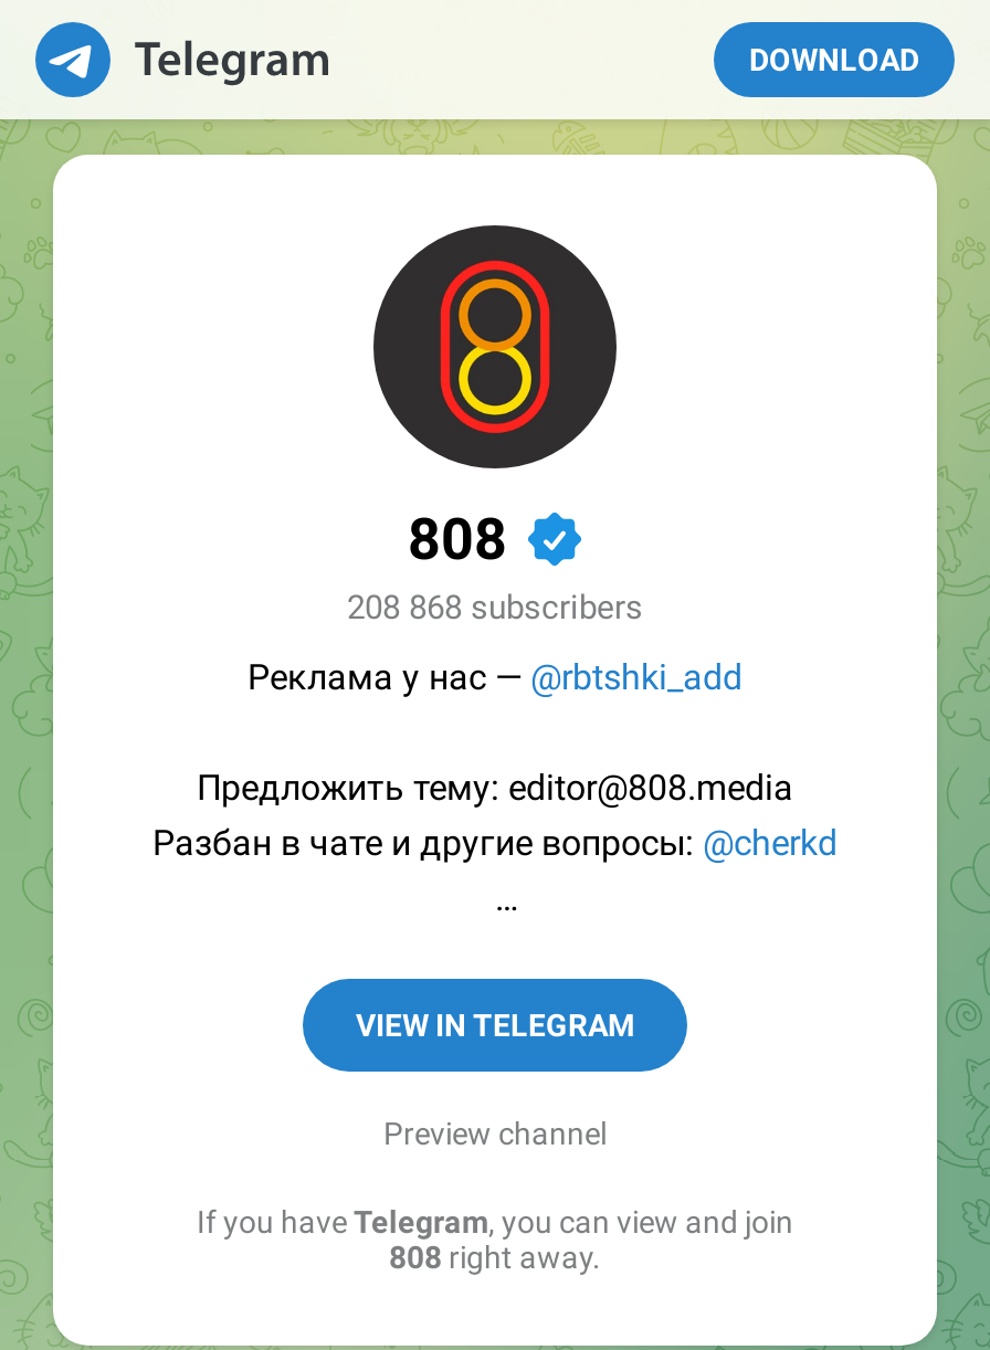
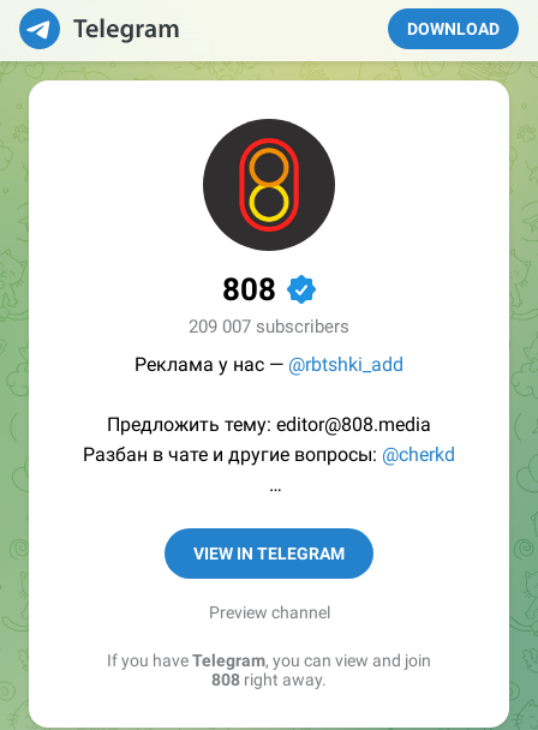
- 208 868 subscribers
+ 209 007 subscribers
